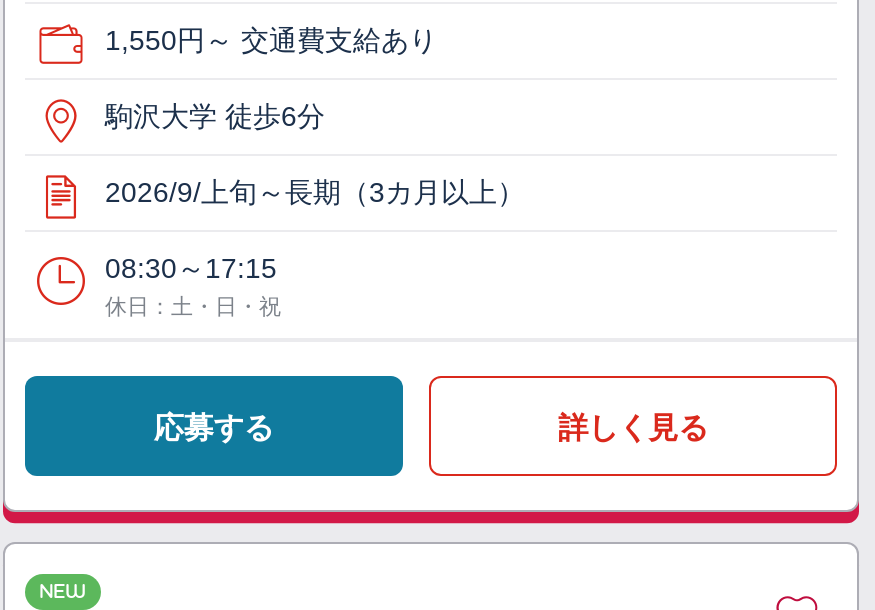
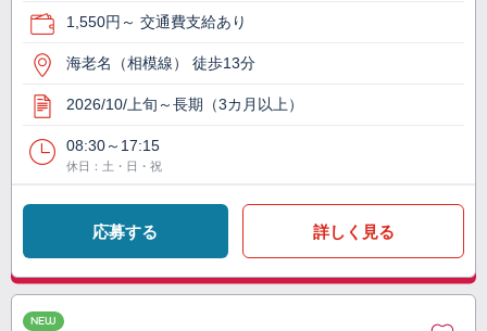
- 駒沢大学 徒歩6分
+ 海老名（相模線） 徒歩13分

- 2026/9/上旬～長期（3カ月以上）
+ 2026/10/上旬～長期（3カ月以上）
